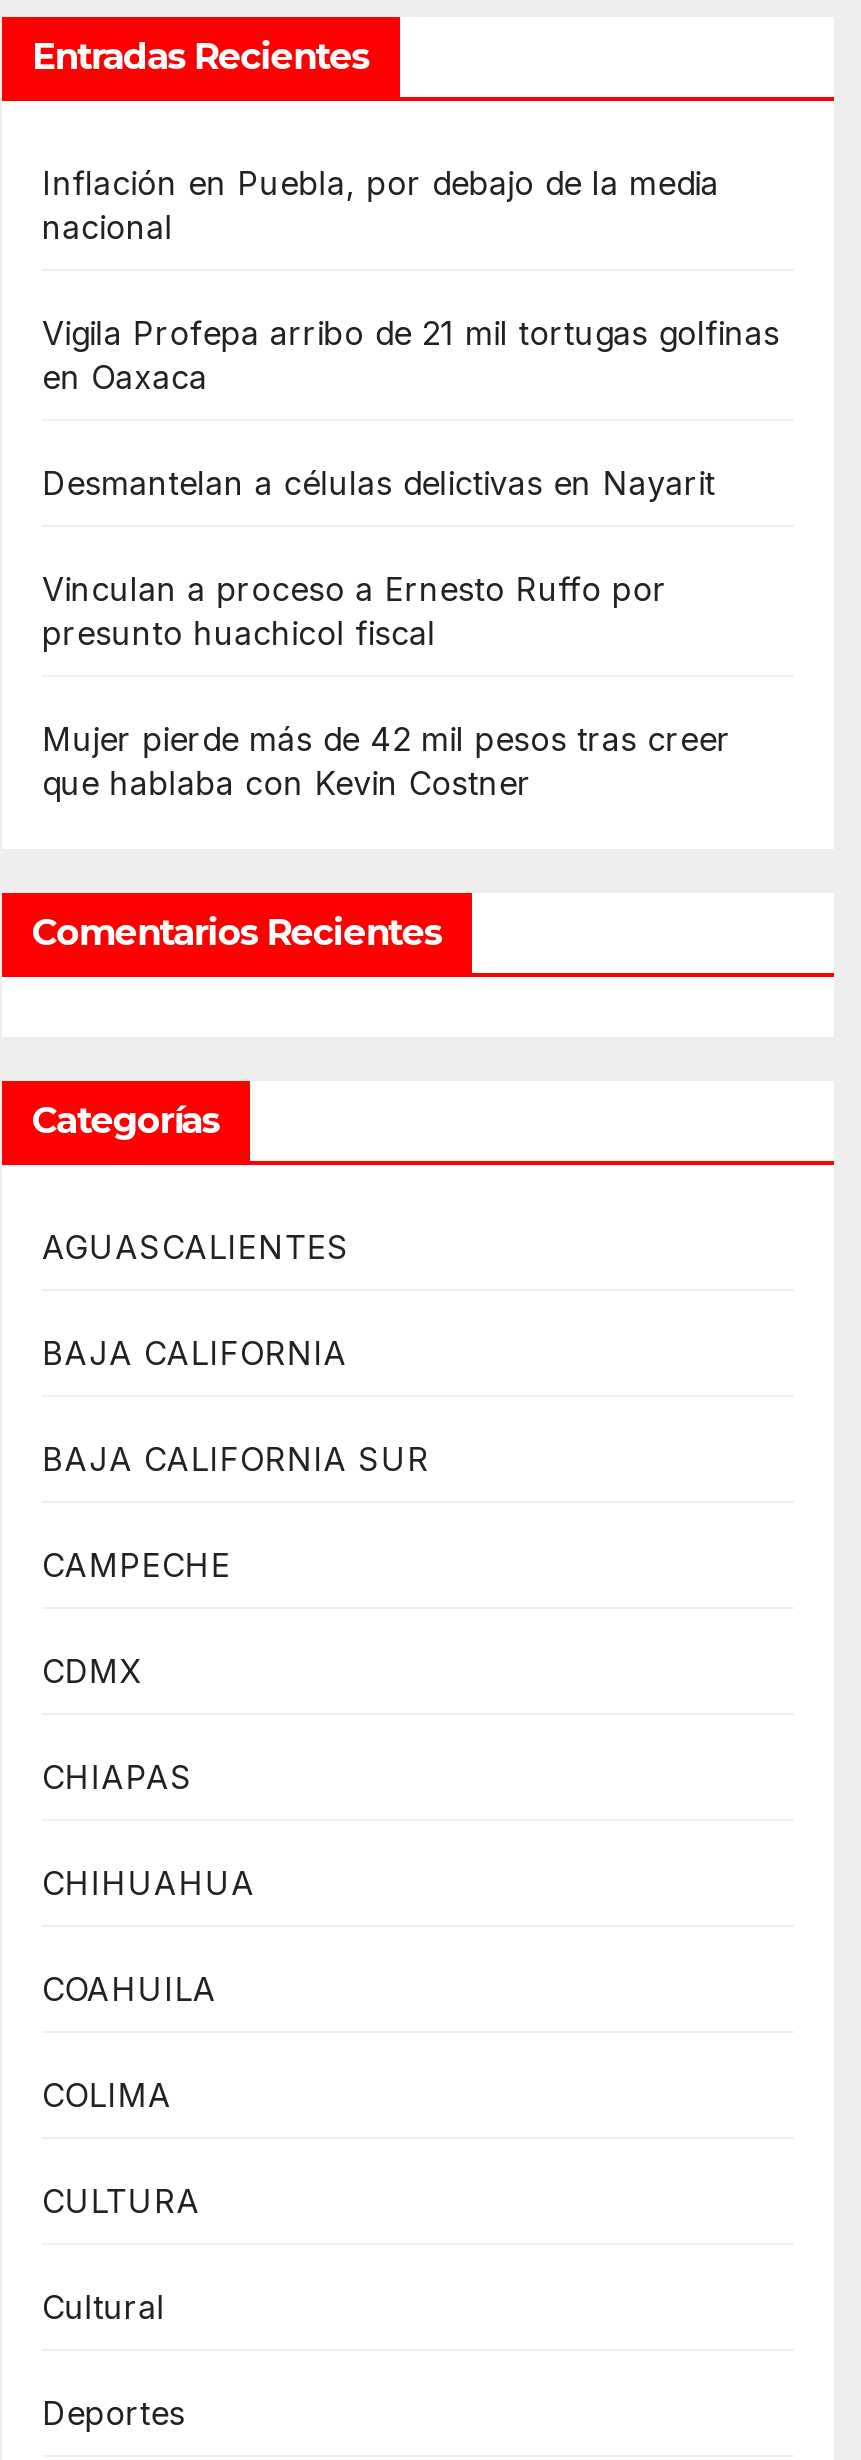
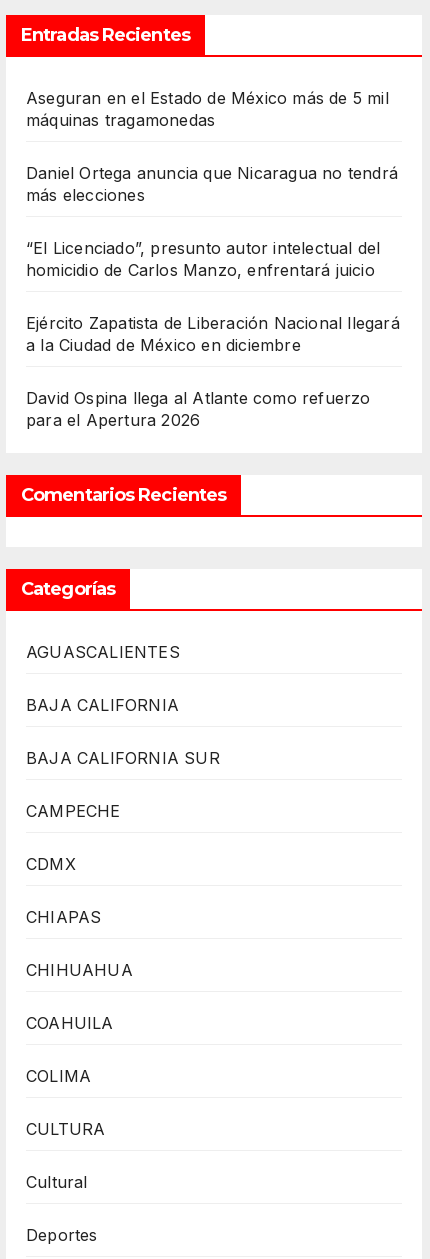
- Inflación en Puebla, por debajo de la media
- nacional
+ Aseguran en el Estado de México más de 5 mil
+ máquinas tragamonedas

- Vigila Profepa arribo de 21 mil tortugas golfinas
- en Oaxaca
+ Daniel Ortega anuncia que Nicaragua no tendrá
+ más elecciones

- Desmantelan a células delictivas en Nayarit
+ “El Licenciado”, presunto autor intelectual del
+ homicidio de Carlos Manzo, enfrentará juicio

- Vinculan a proceso a Ernesto Ruffo por
- presunto huachicol fiscal
+ Ejército Zapatista de Liberación Nacional llegará
+ a la Ciudad de México en diciembre

- Mujer pierde más de 42 mil pesos tras creer
- que hablaba con Kevin Costner
+ David Ospina llega al Atlante como refuerzo
+ para el Apertura 2026
